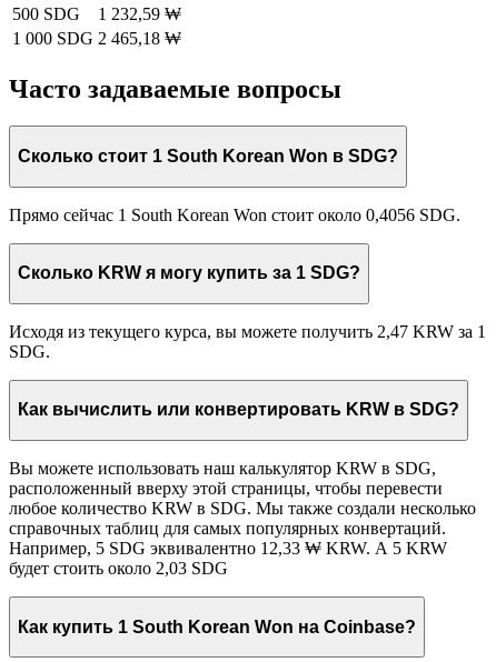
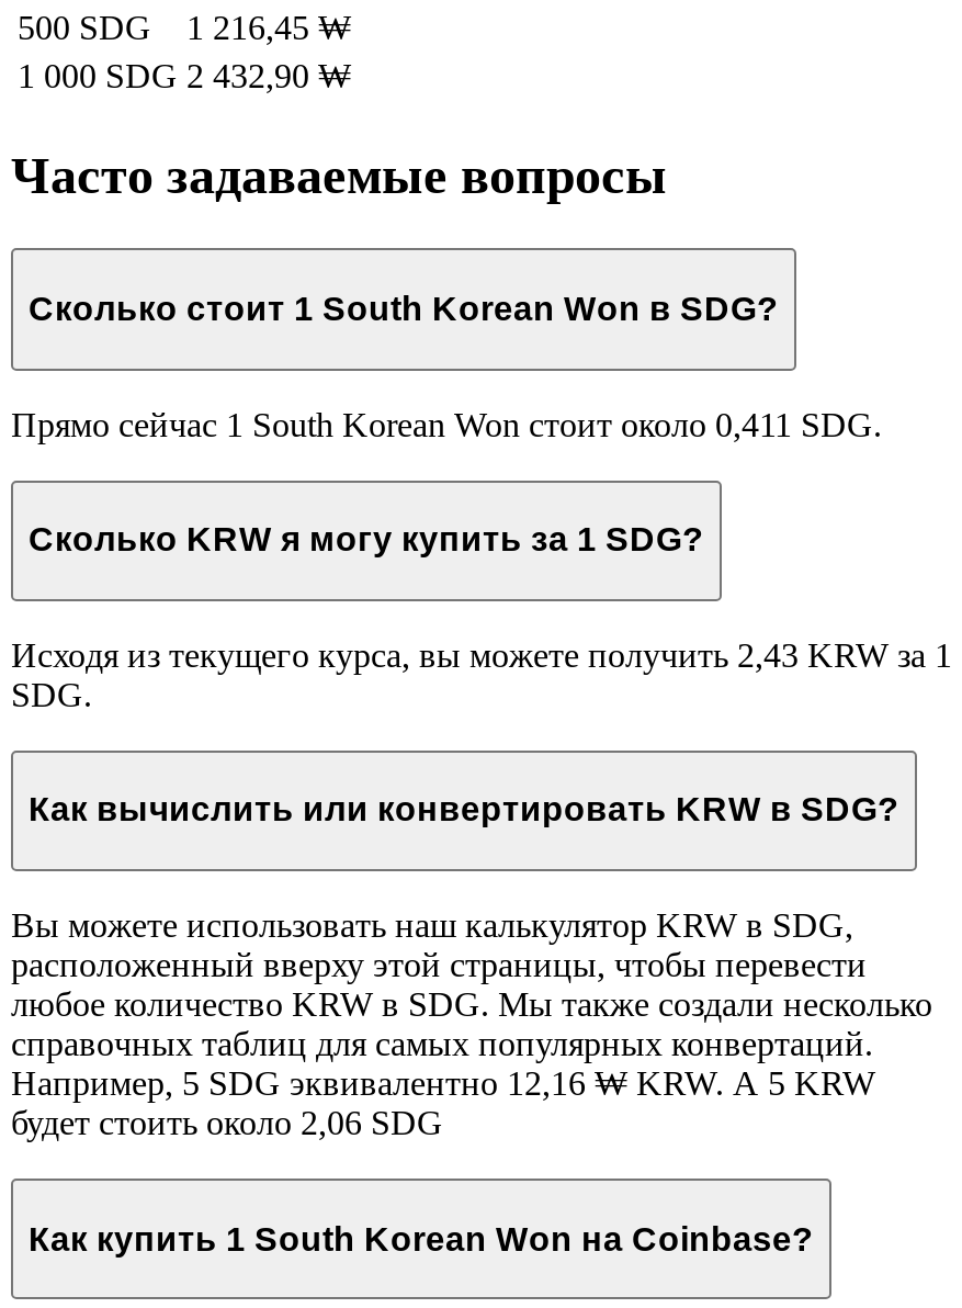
- 500 SDG 1 232,59 ₩
+ 500 SDG 1 216,45 ₩

- 1 000 SDG 2 465,18 ₩
+ 1 000 SDG 2 432,90 ₩

- Прямо сейчас 1 South Korean Won стоит около 0,4056 SDG.
+ Прямо сейчас 1 South Korean Won стоит около 0,411 SDG.

- Исходя из текущего курса, вы можете получить 2,47 KRW за 1
+ Исходя из текущего курса, вы можете получить 2,43 KRW за 1

- Например, 5 SDG эквивалентно 12,33 ₩ KRW. А 5 KRW
+ Например, 5 SDG эквивалентно 12,16 ₩ KRW. А 5 KRW

- будет стоить около 2,03 SDG
+ будет стоить около 2,06 SDG
